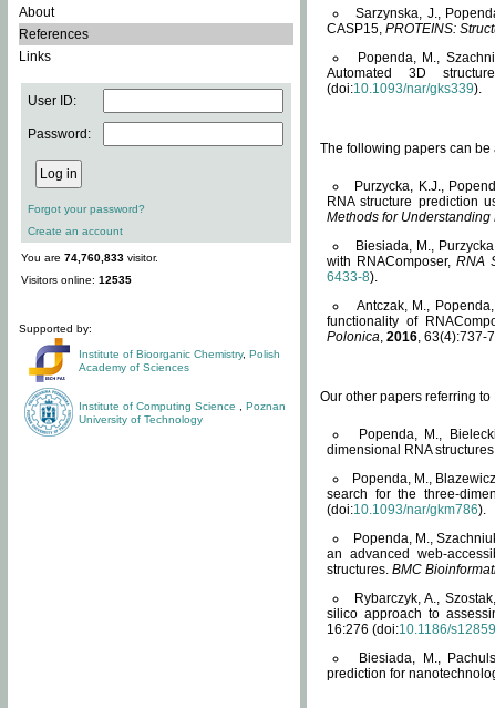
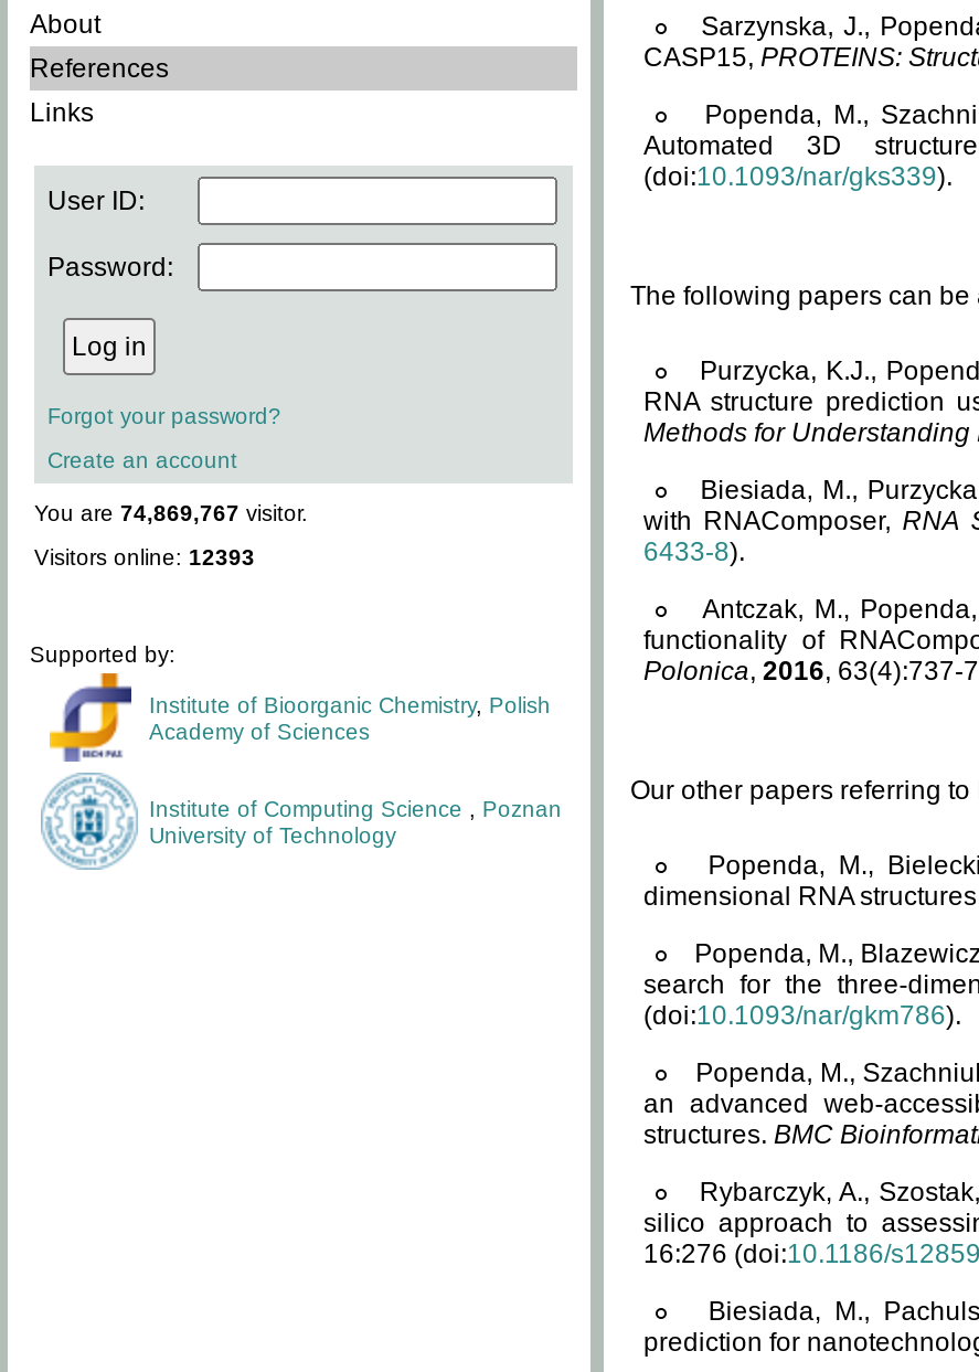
- You are 74,760,833 visitor.
+ You are 74,869,767 visitor.

- Visitors online: 12535
+ Visitors online: 12393
